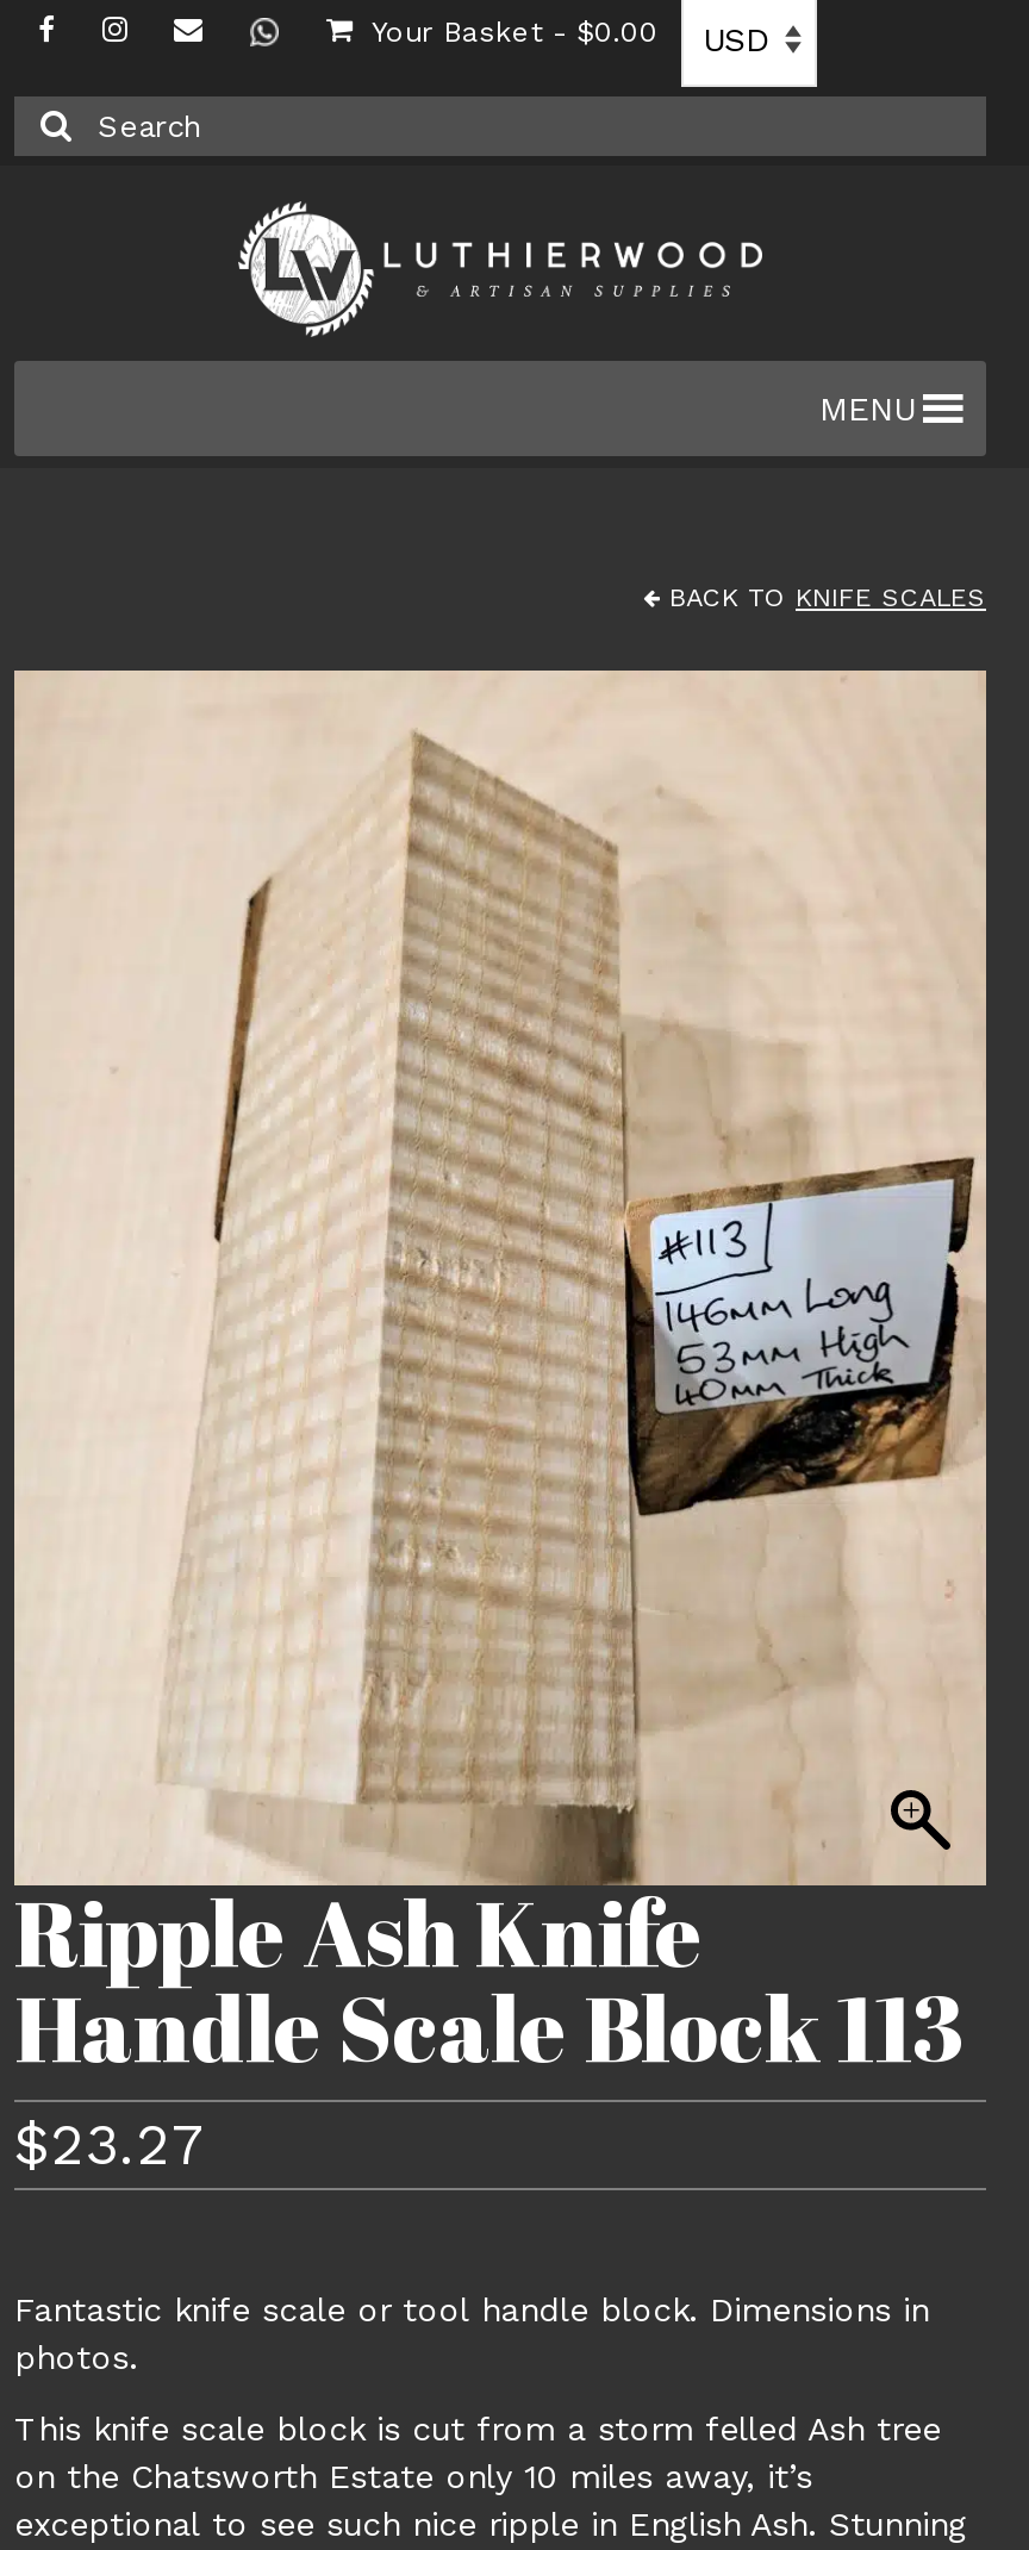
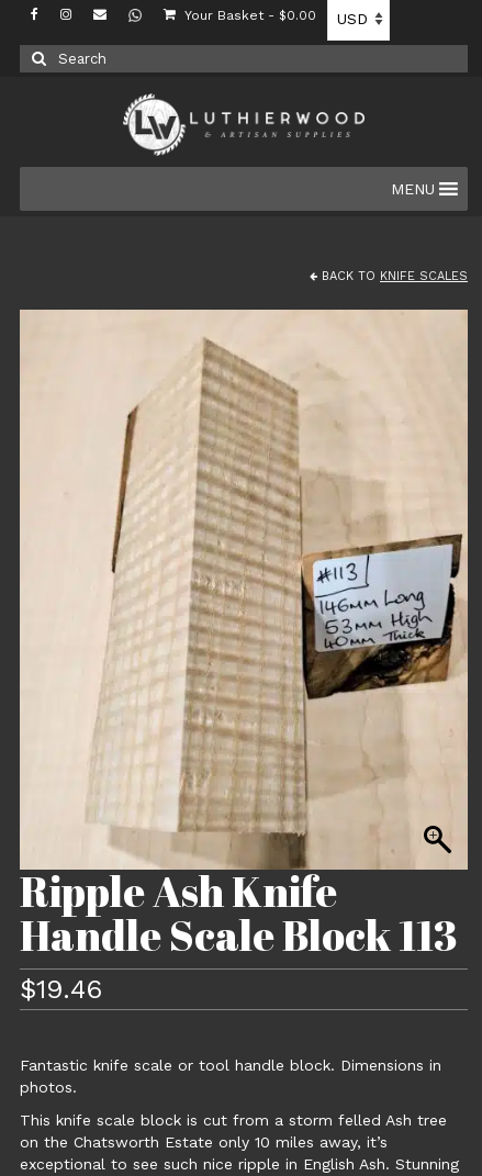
- $23.27
+ $19.46
